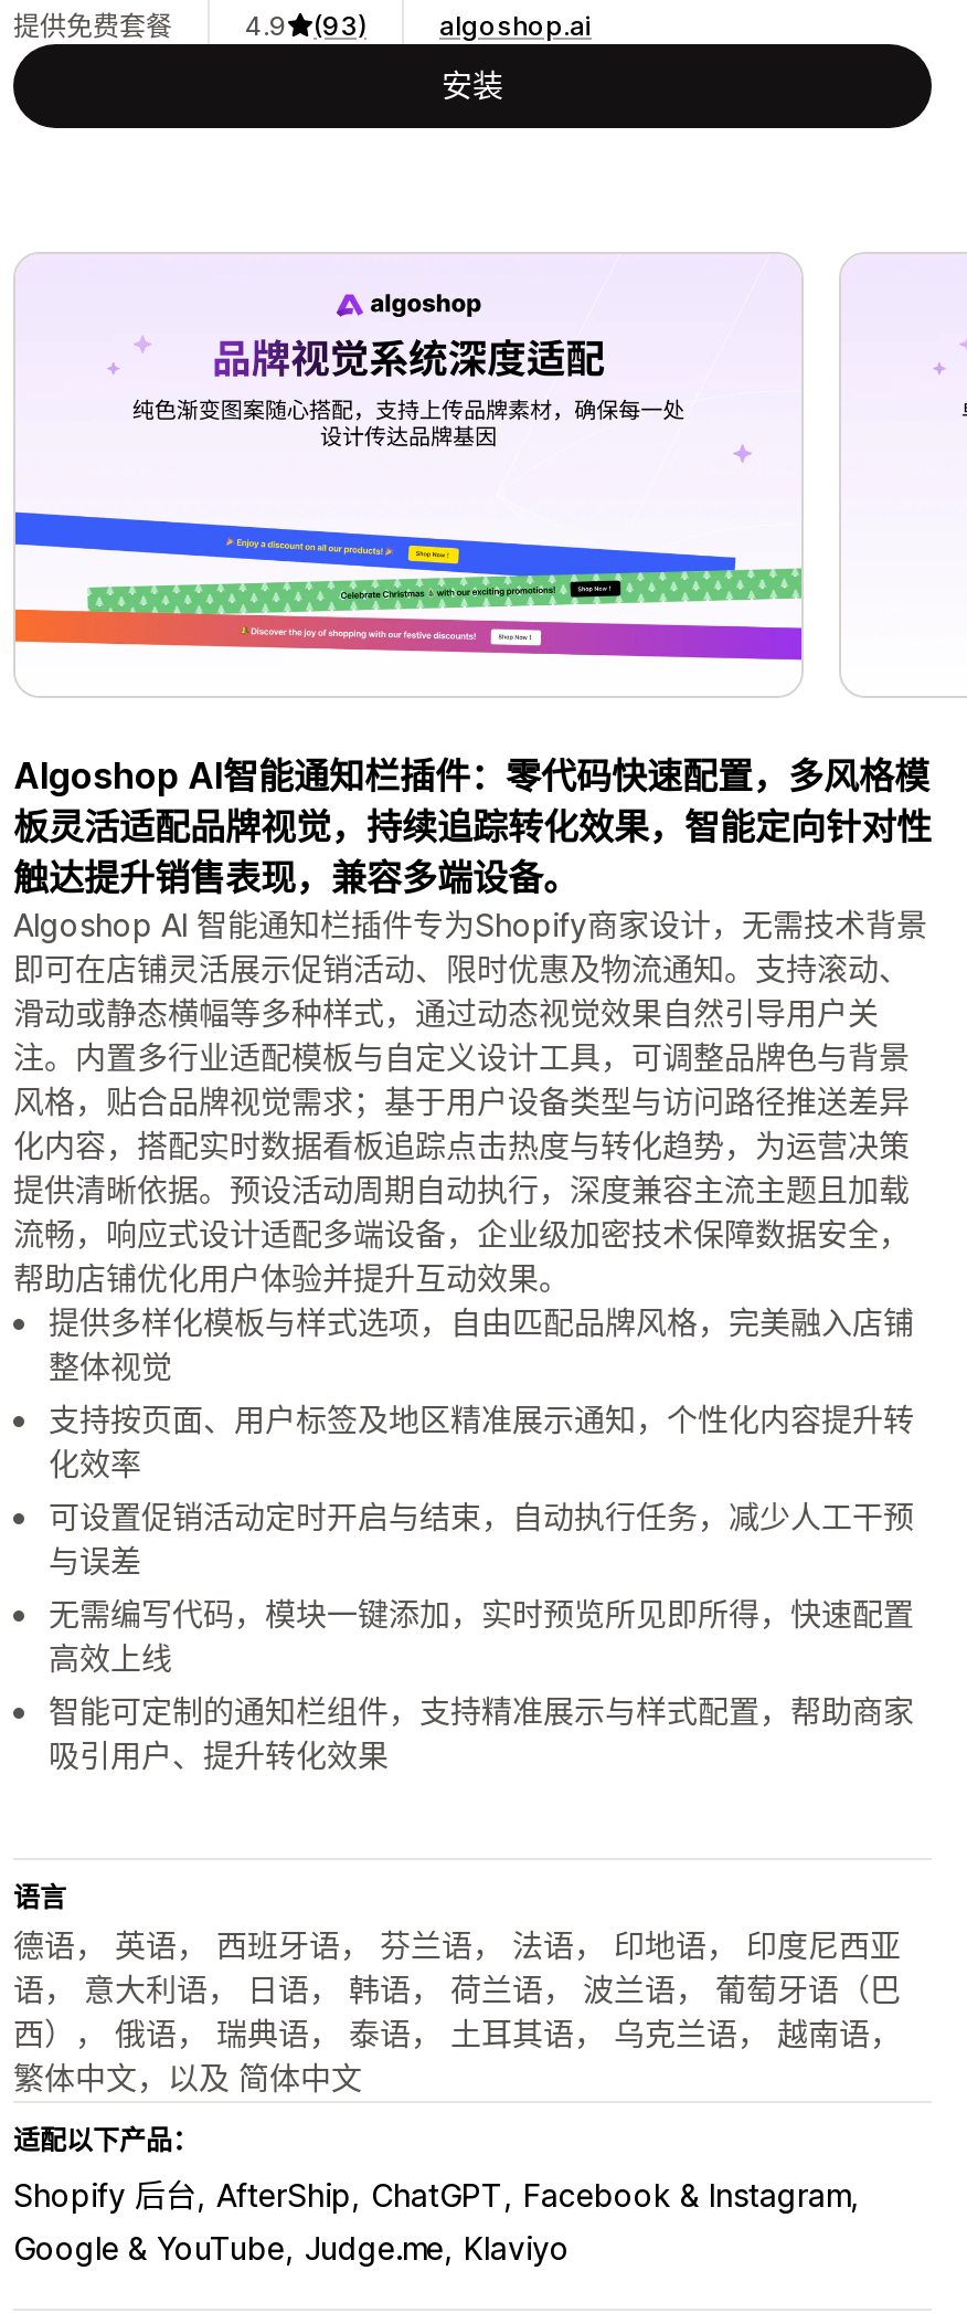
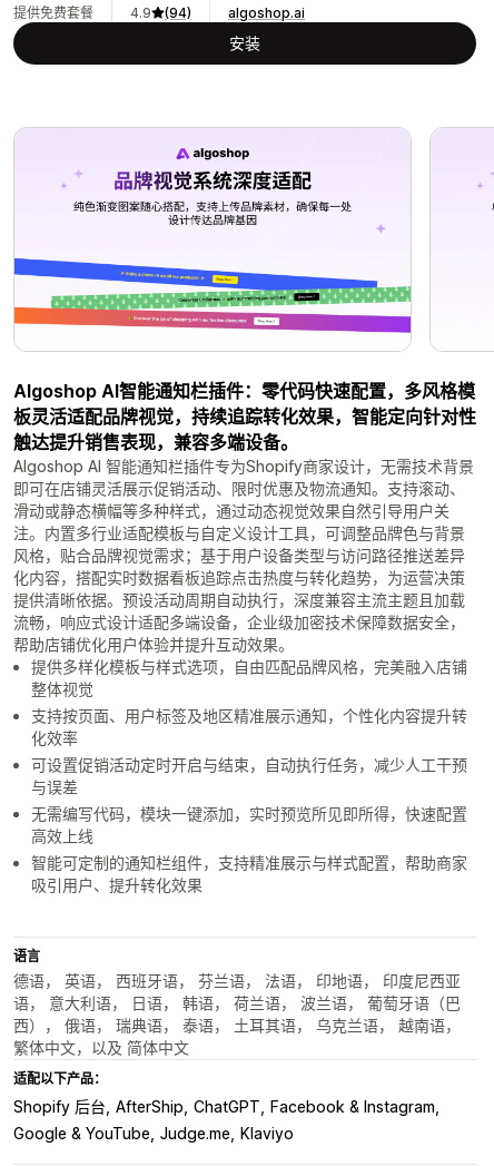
- 4.9 (93)
+ 4.9 (94)
